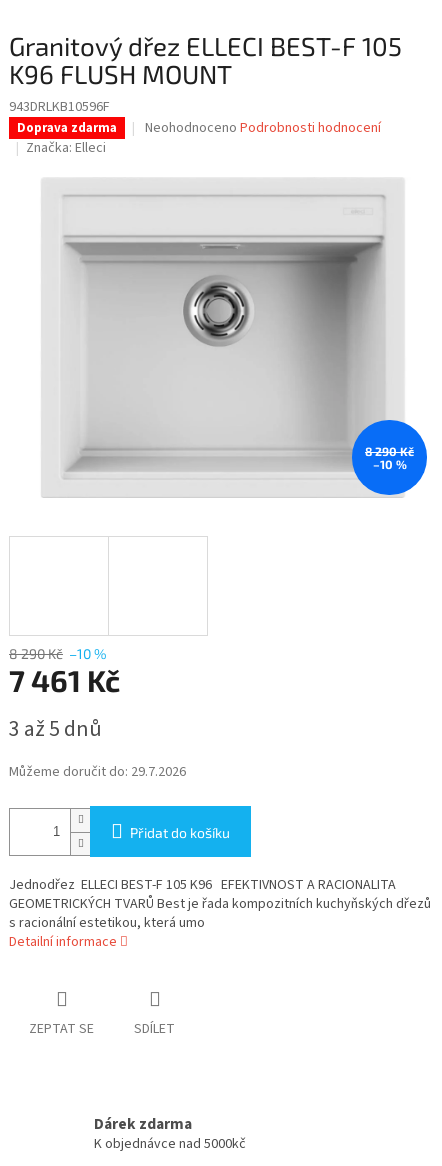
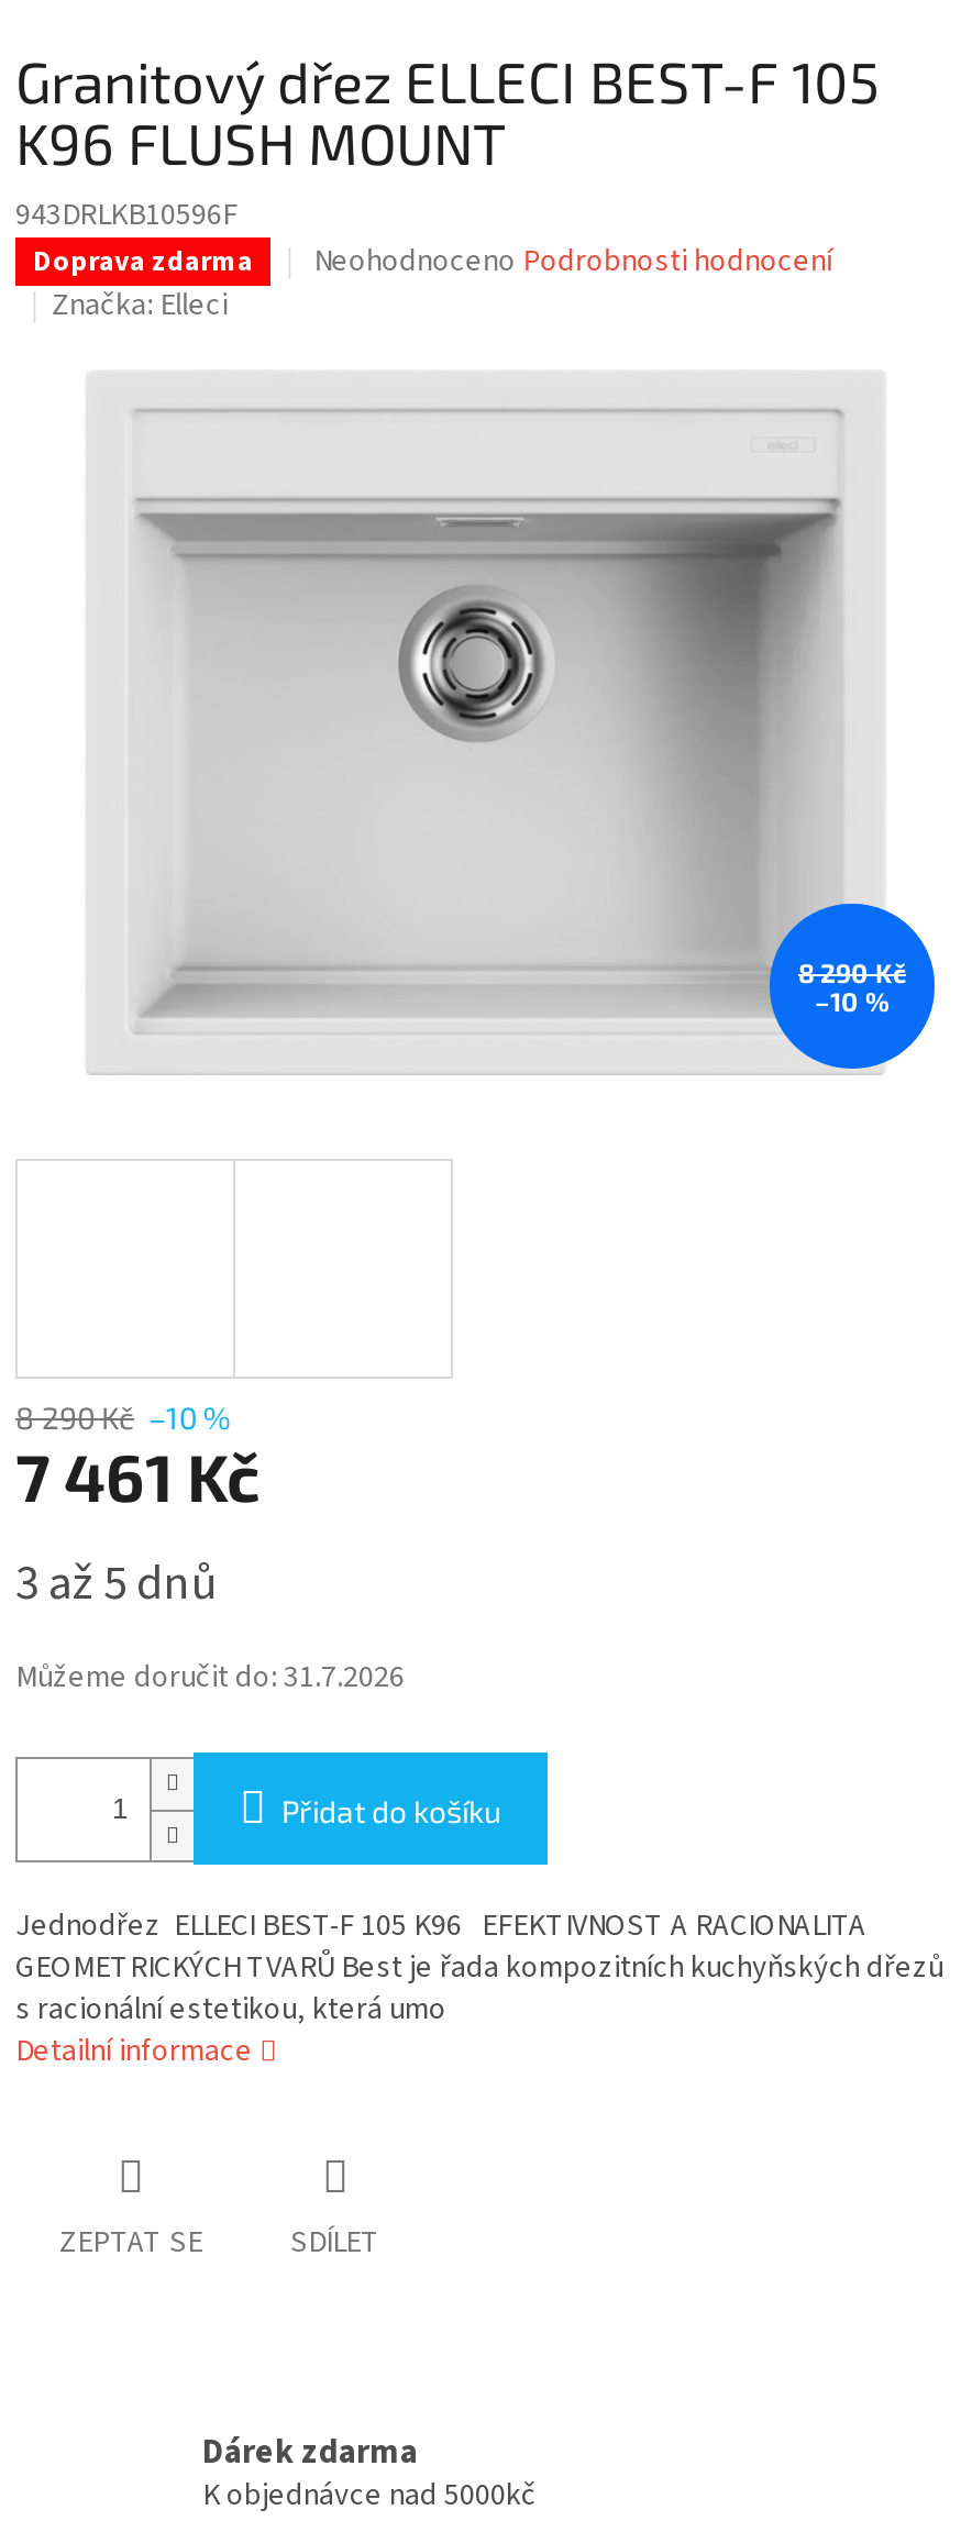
- Můžeme doručit do: 29.7.2026
+ Můžeme doručit do: 31.7.2026
